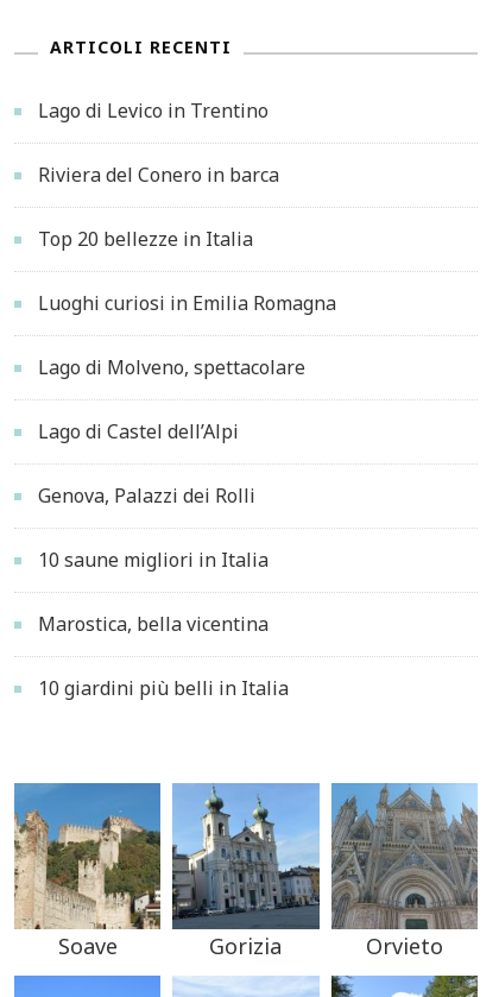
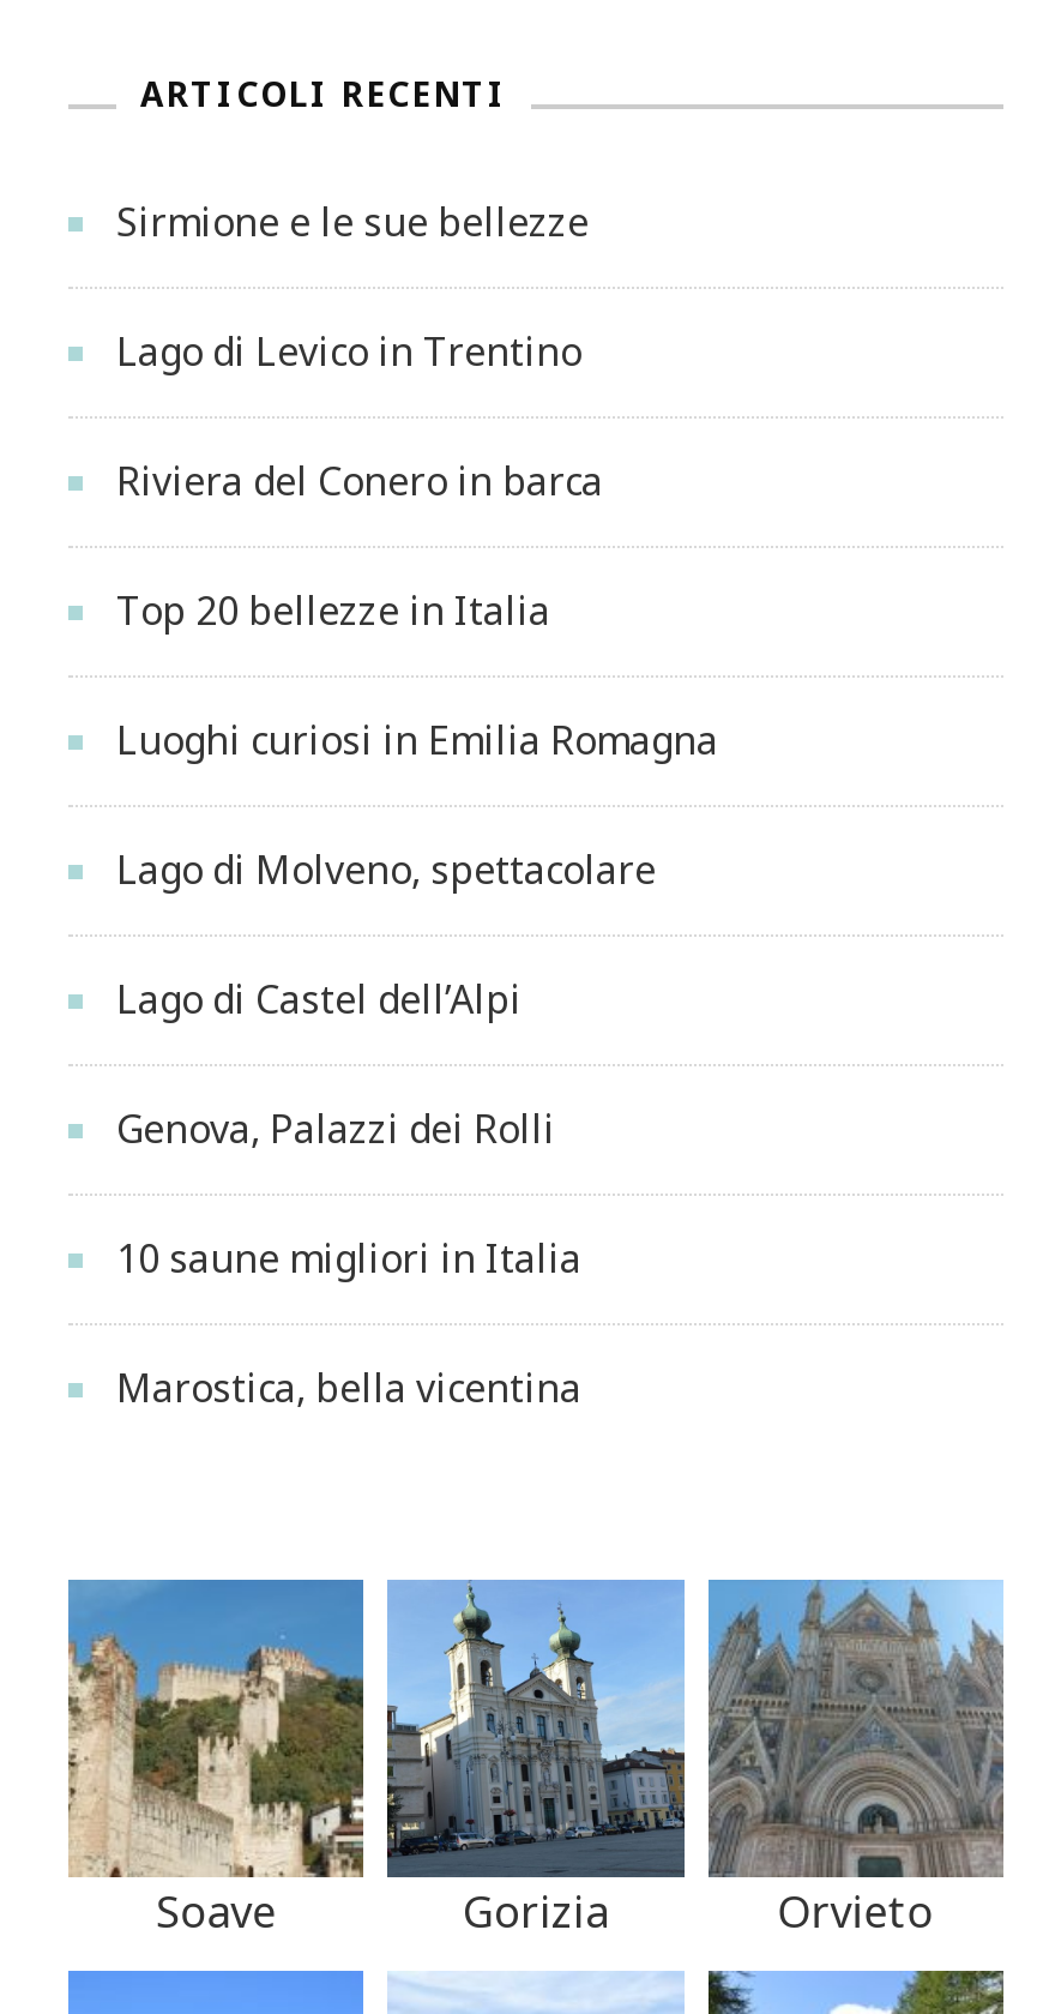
+ Sirmione e le sue bellezze

moved down: Lago di Levico in Trentino | Riviera del Conero in barca | Top 20 bellezze in Italia | ... | 10 saune migliori in Italia | Marostica, bella vicentina

- 10 giardini più belli in Italia
